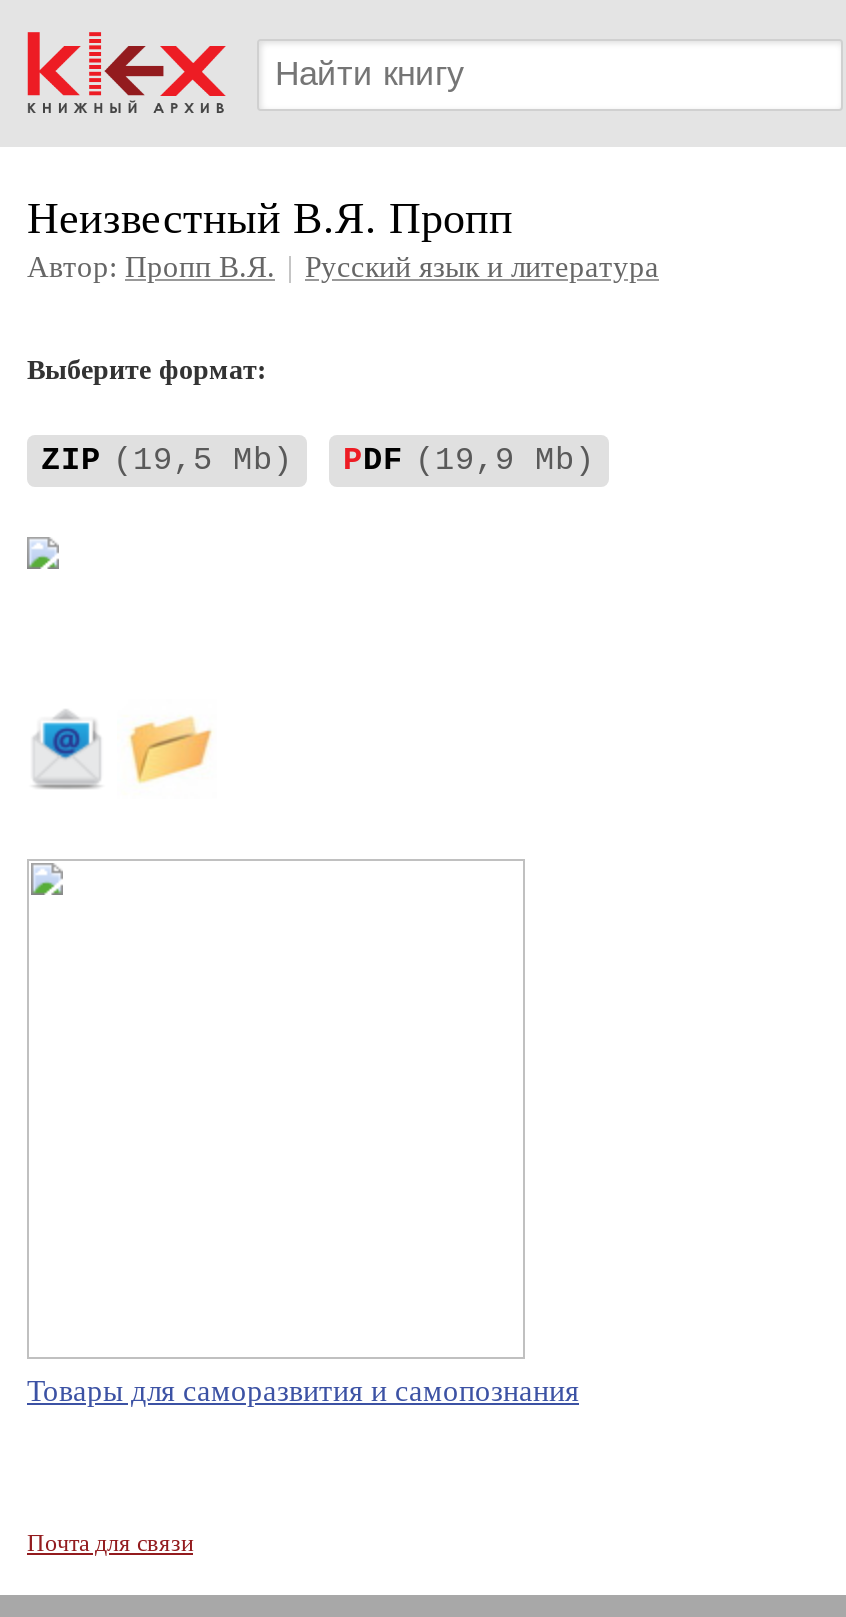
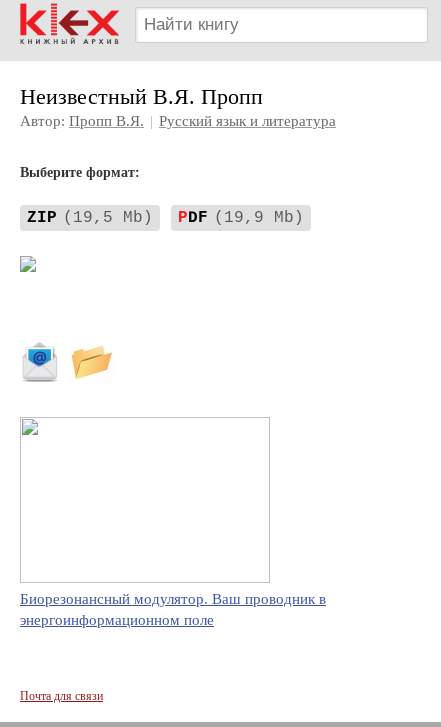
- Товары для саморазвития и самопознания
+ Биорезонансный модулятор. Ваш проводник в
+ энергоинформационном поле
